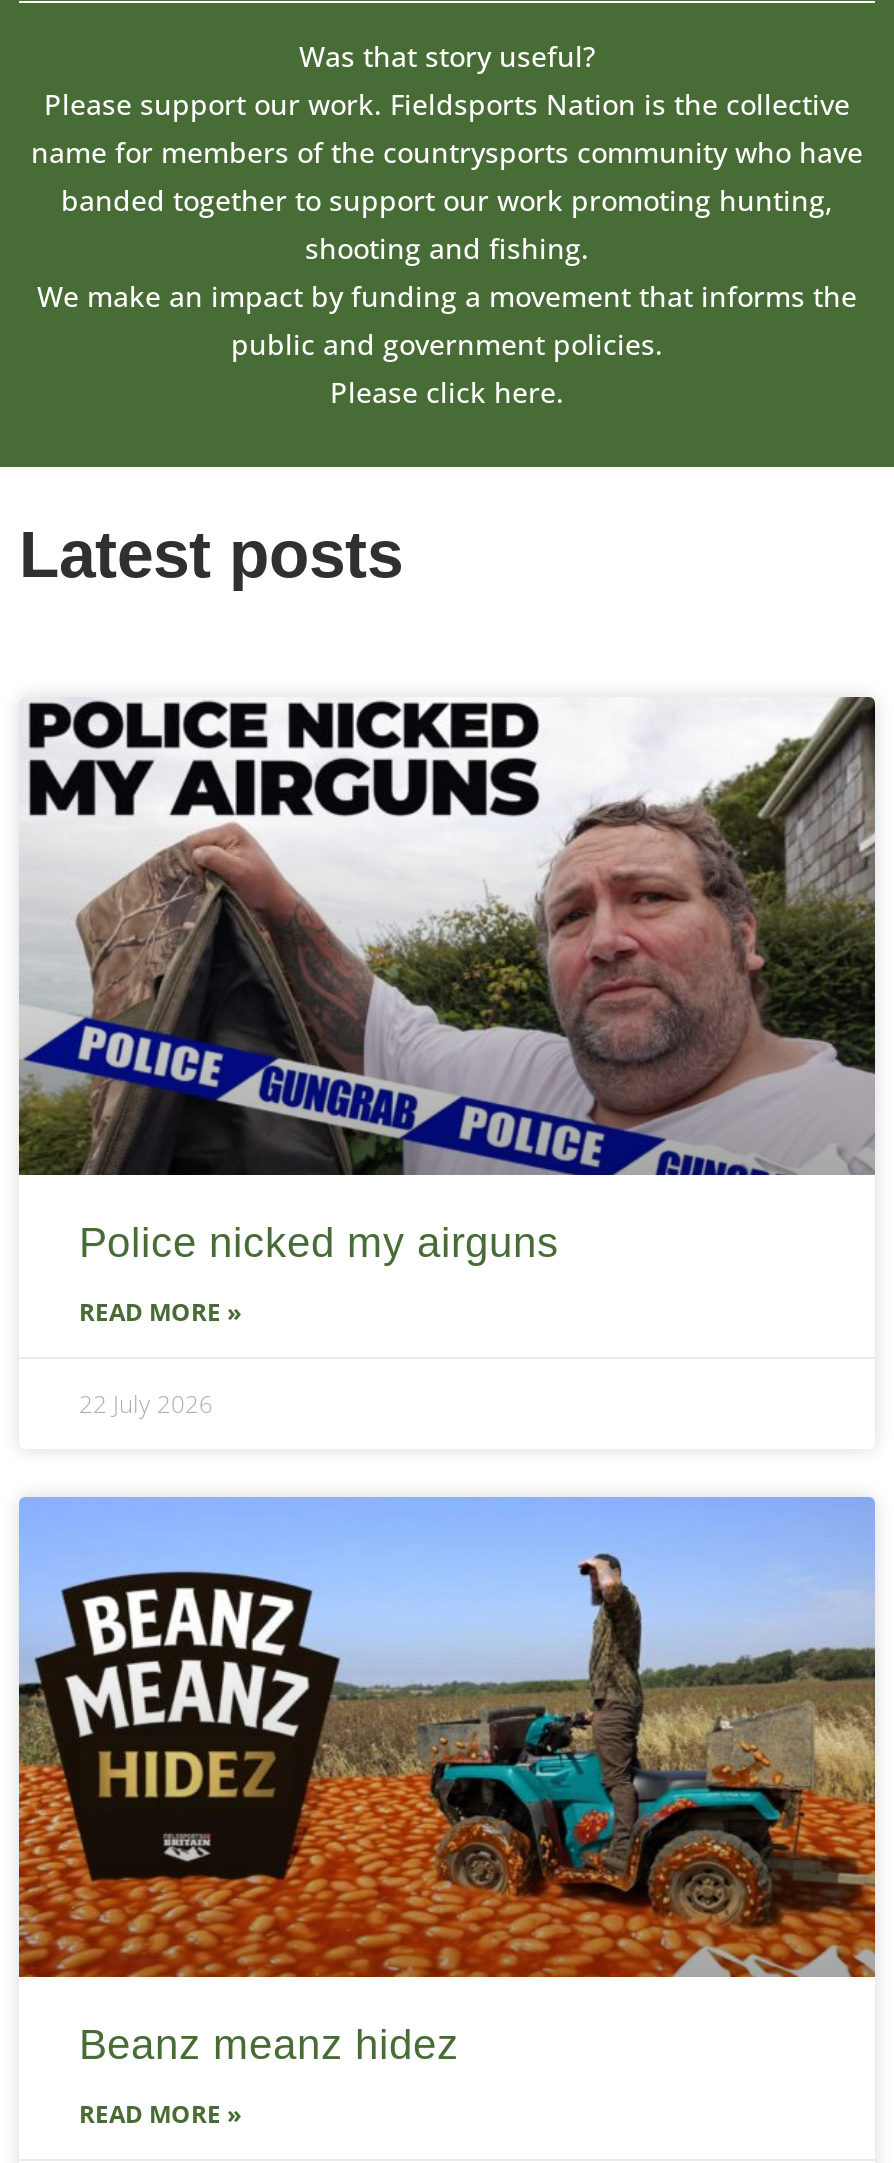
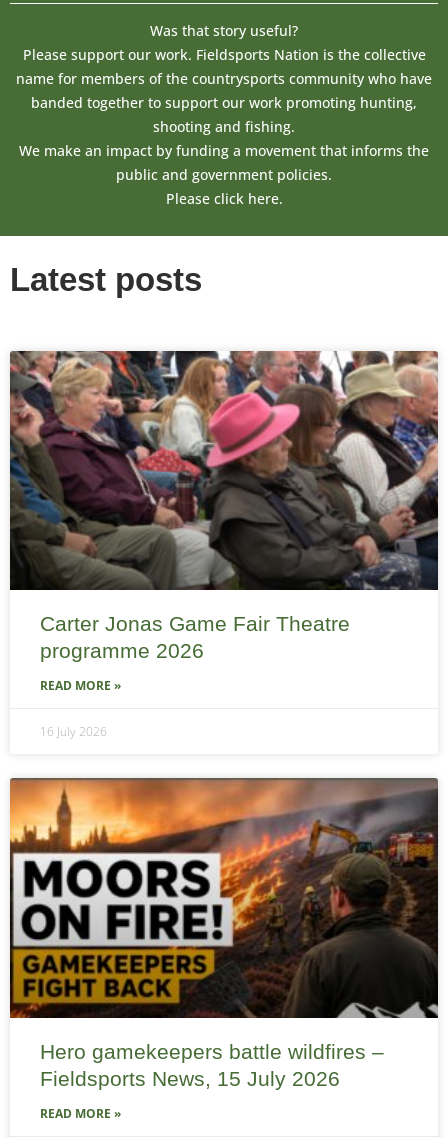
- [image]
- Police nicked my airguns
+ [image]
+ Carter Jonas Game Fair Theatre
+ programme 2026

- 22 July 2026
+ 16 July 2026

- [image]
- Beanz meanz hidez
+ [image]
+ Hero gamekeepers battle wildfires –
+ Fieldsports News, 15 July 2026
